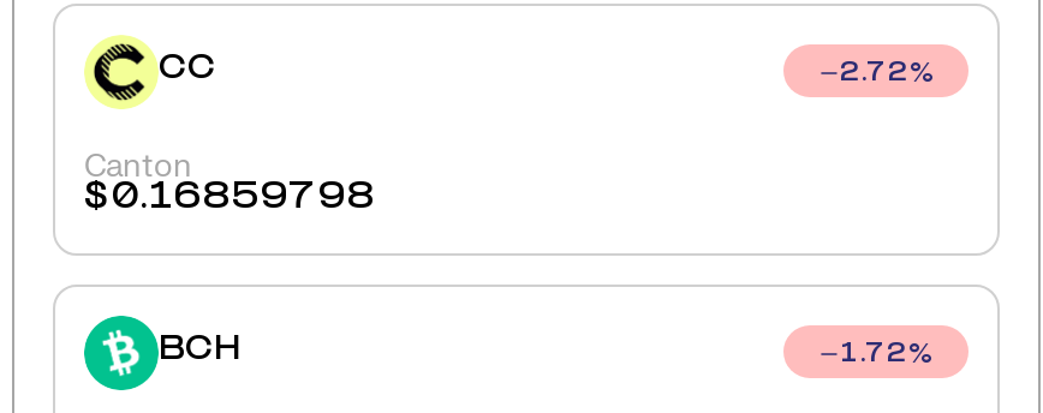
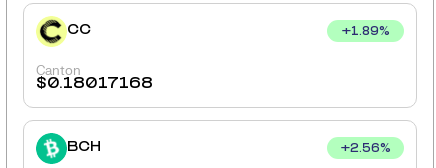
- 2.72%
+ +1.89%

- $0.16859798
+ $0.18017168

- 1.72%
+ +2.56%
